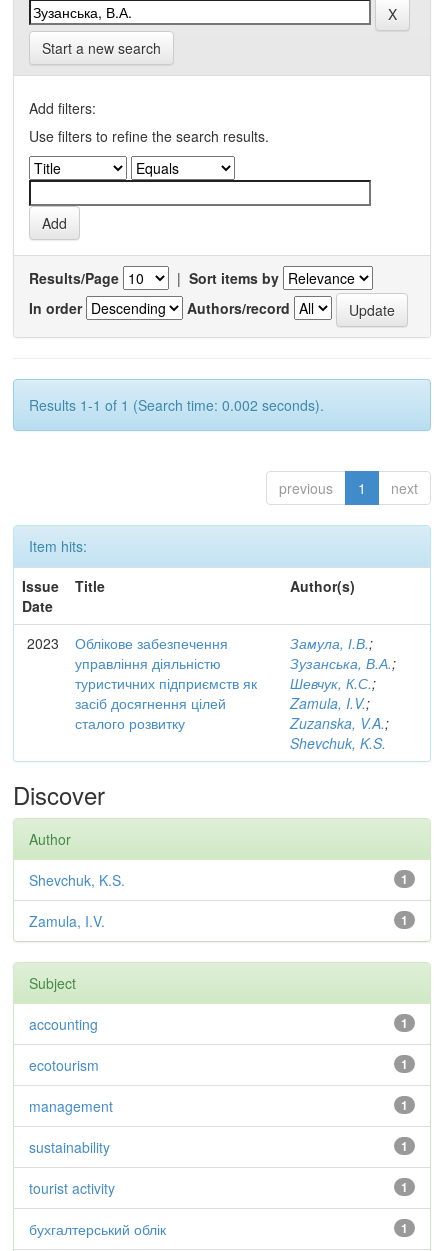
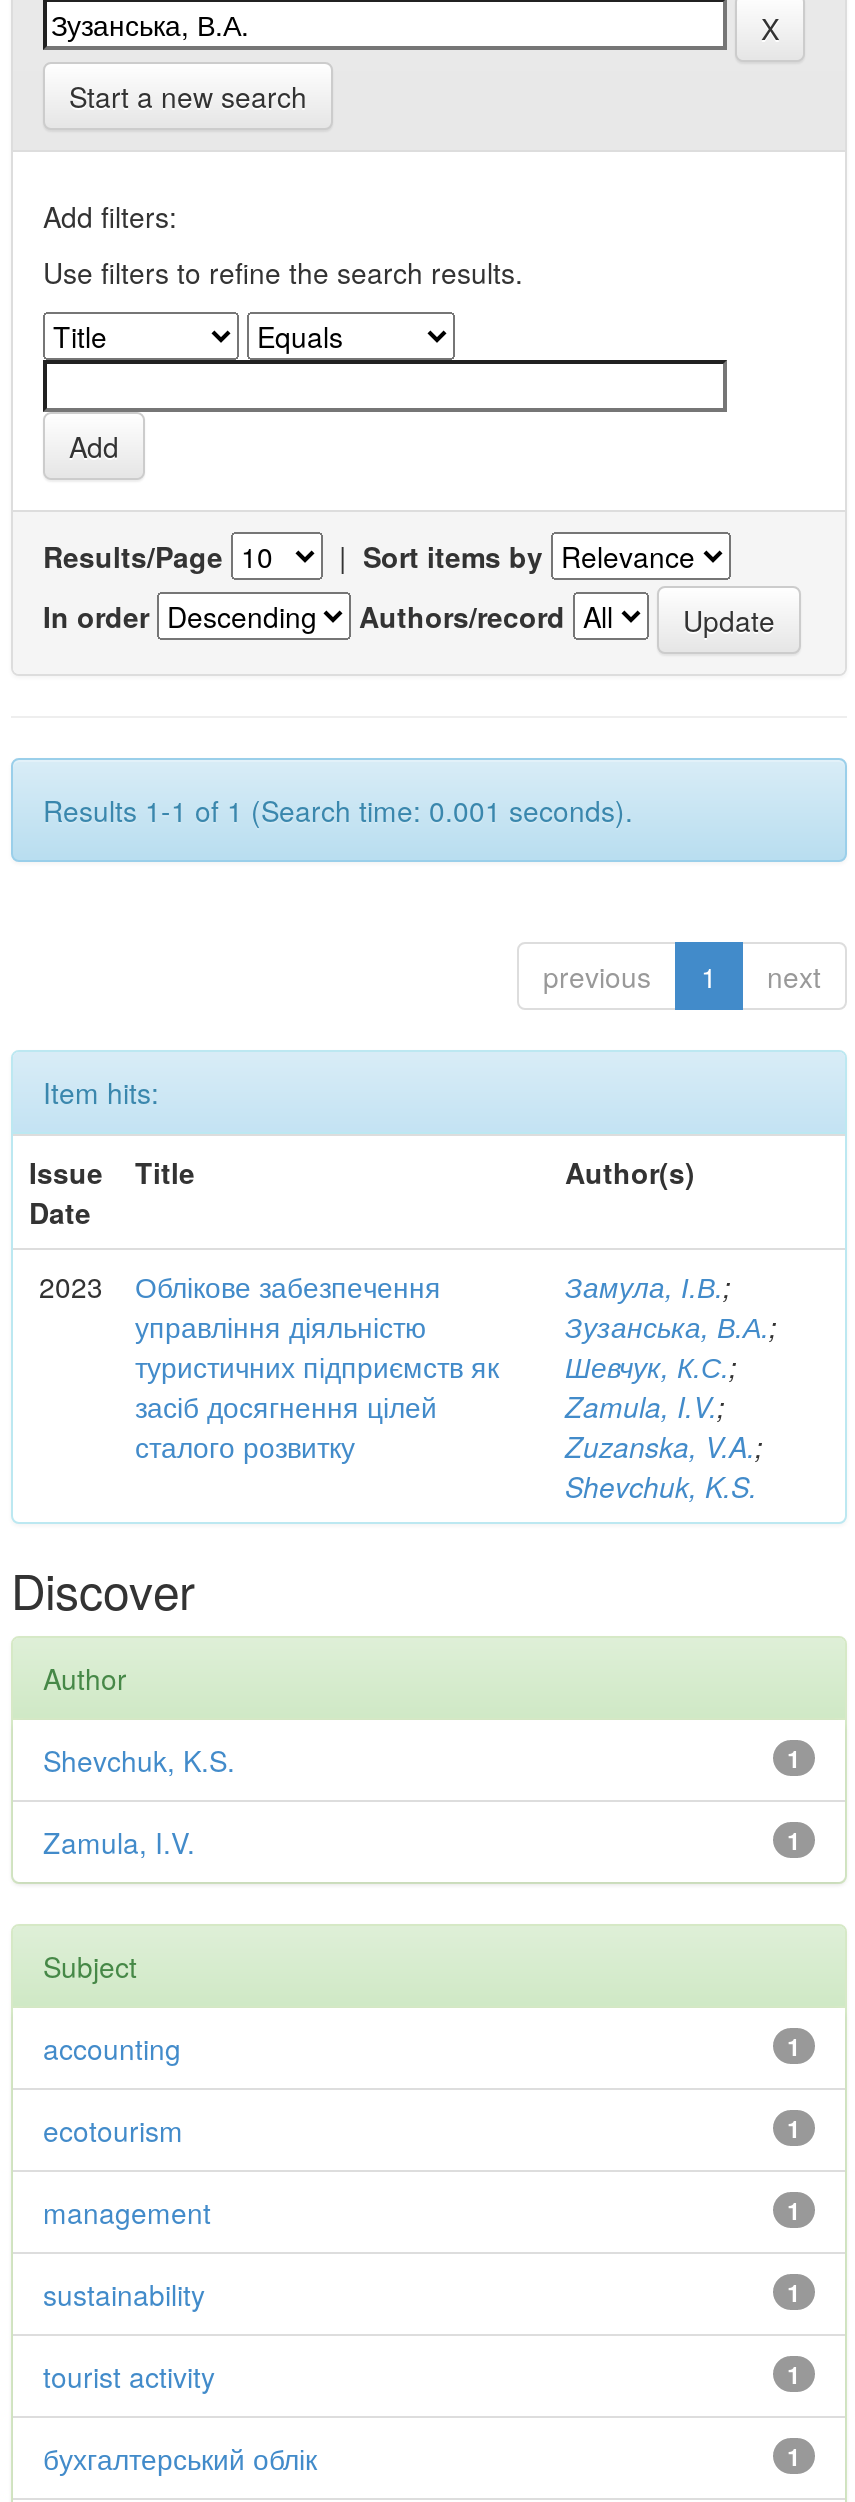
- Results 1-1 of 1 (Search time: 0.002 seconds).
+ Results 1-1 of 1 (Search time: 0.001 seconds).
